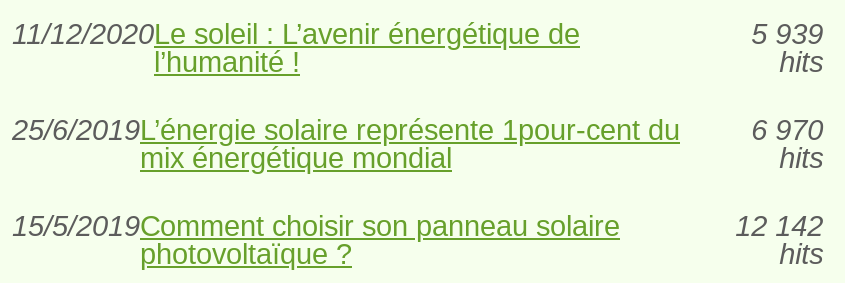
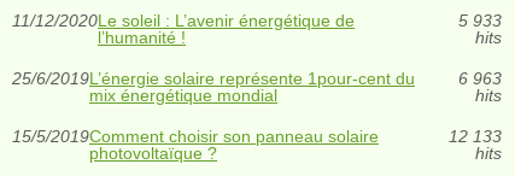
- 5 939
+ 5 933

- 6 970
+ 6 963

- 12 142
+ 12 133
